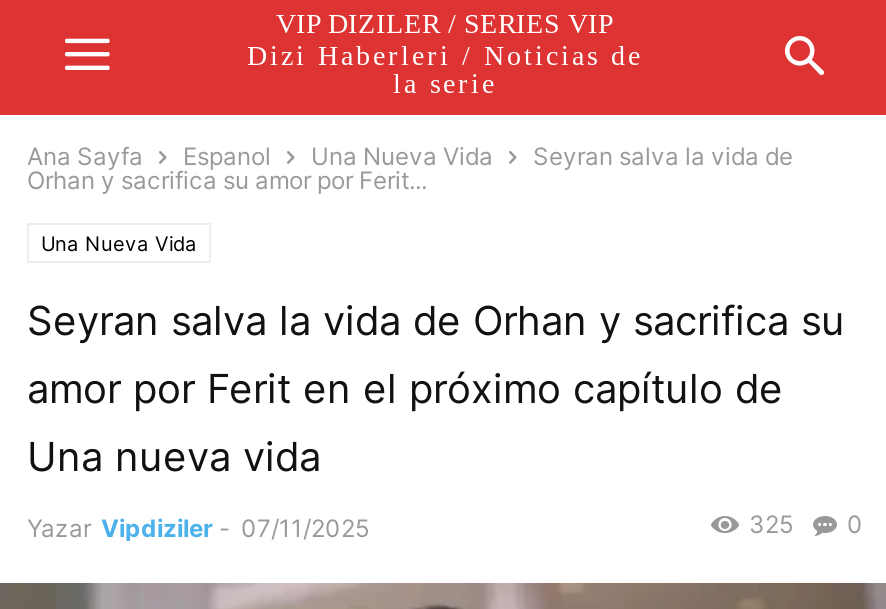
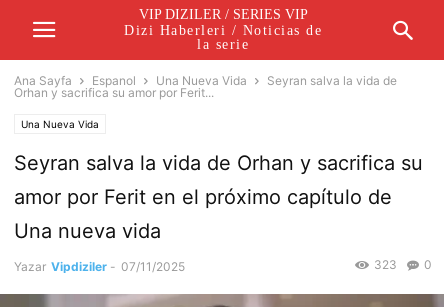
- 325 0
+ 323 0
